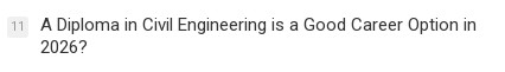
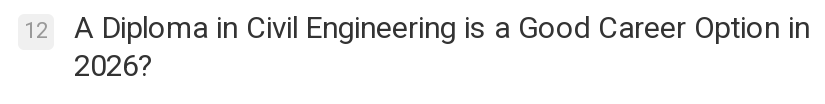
- 11 A Diploma in Civil Engineering is a Good Career Option in
+ 12 A Diploma in Civil Engineering is a Good Career Option in
